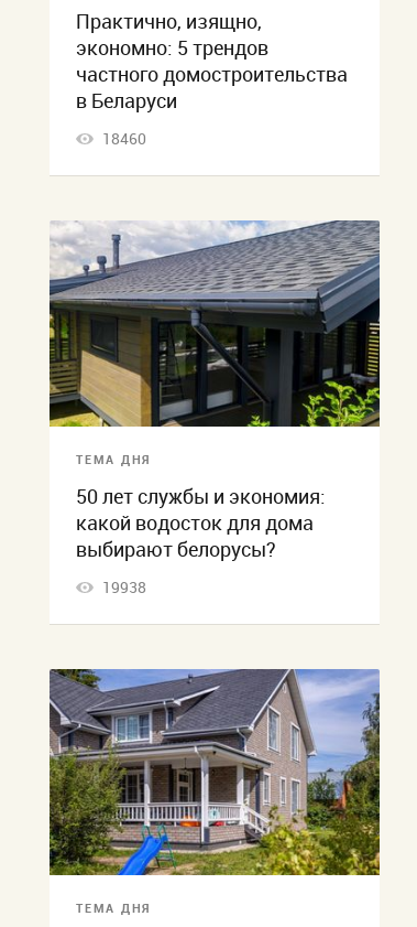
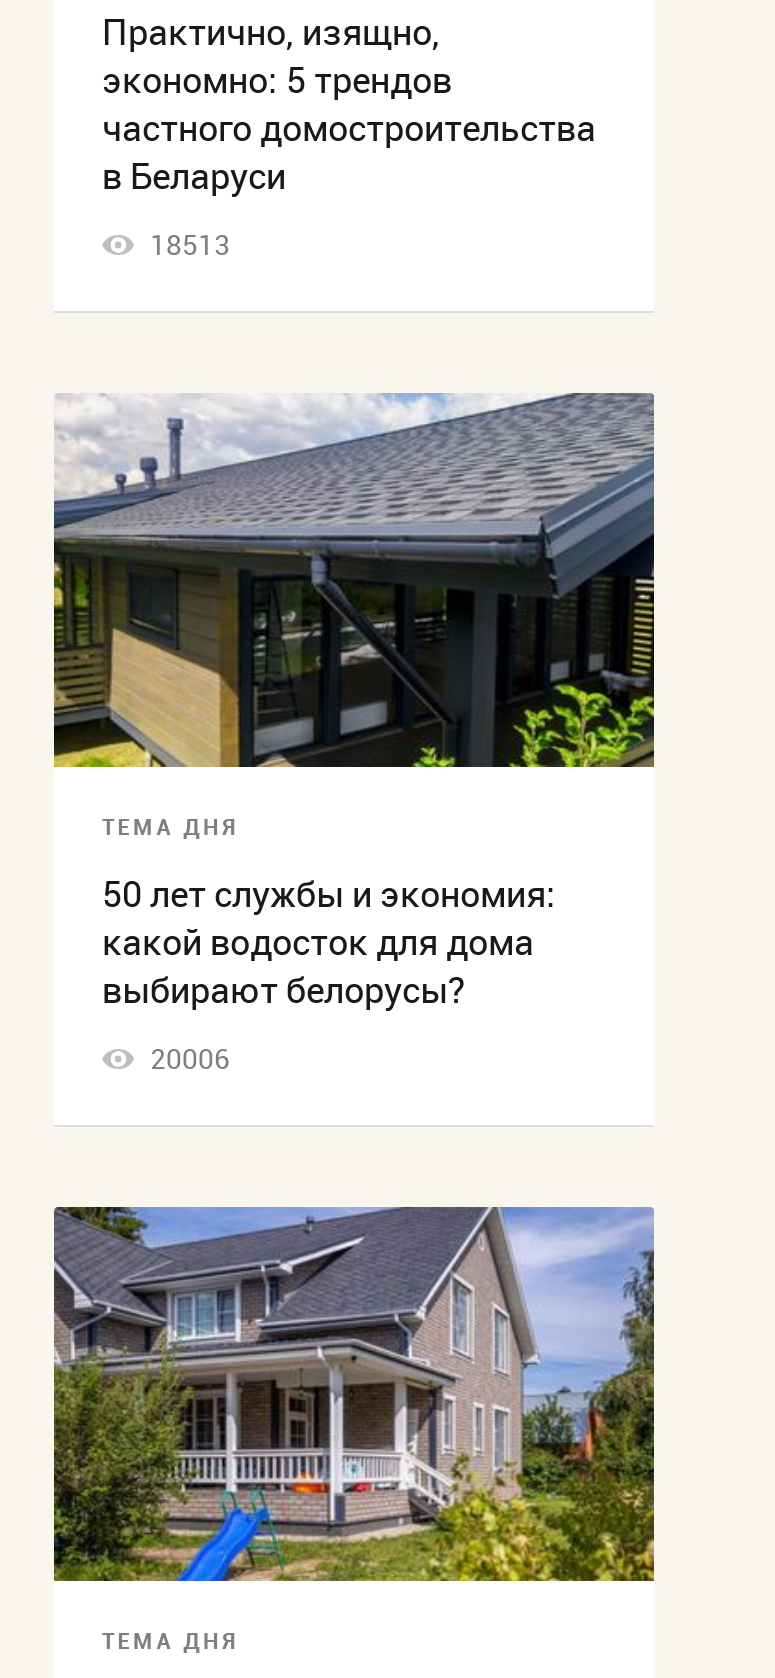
- 18460
+ 18513

- 19938
+ 20006
